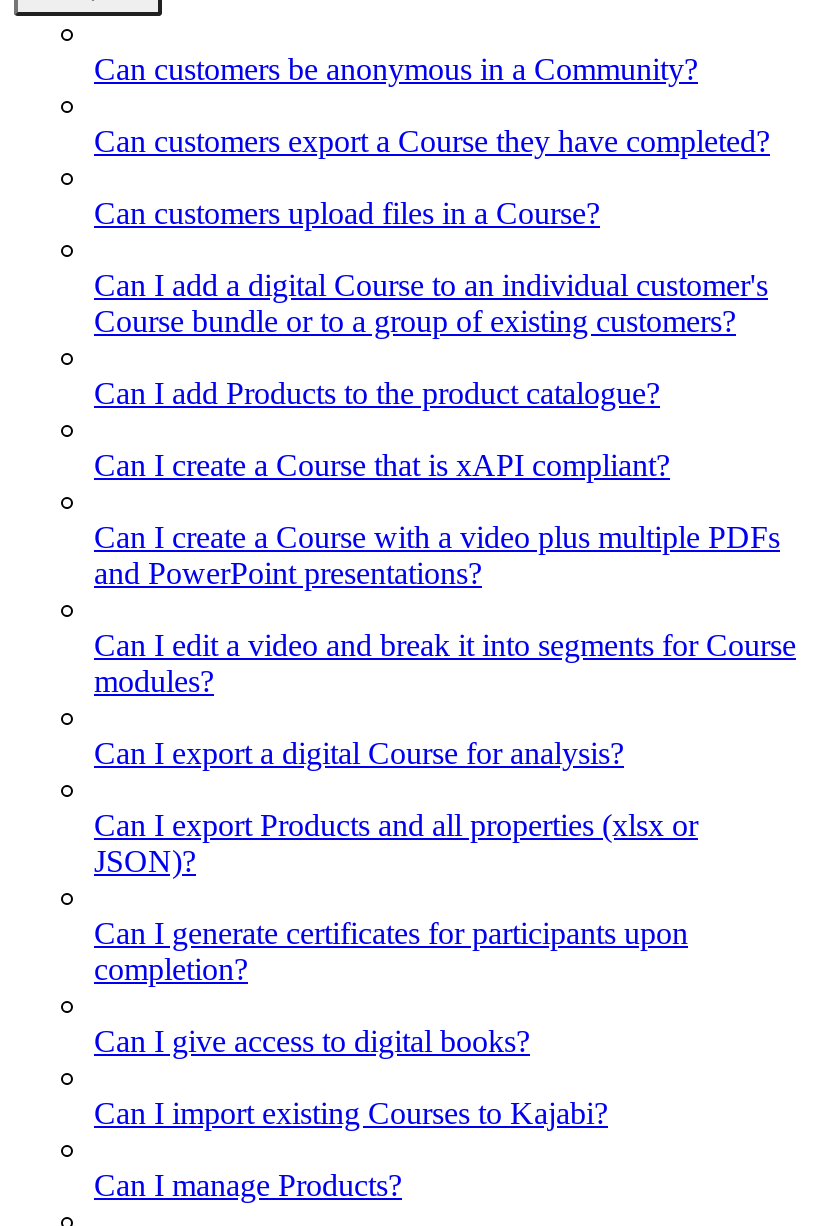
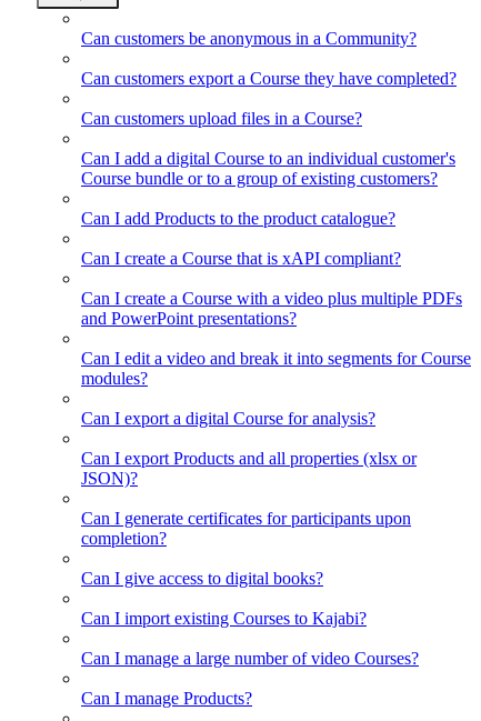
+ Can I manage a large number of video Courses?
